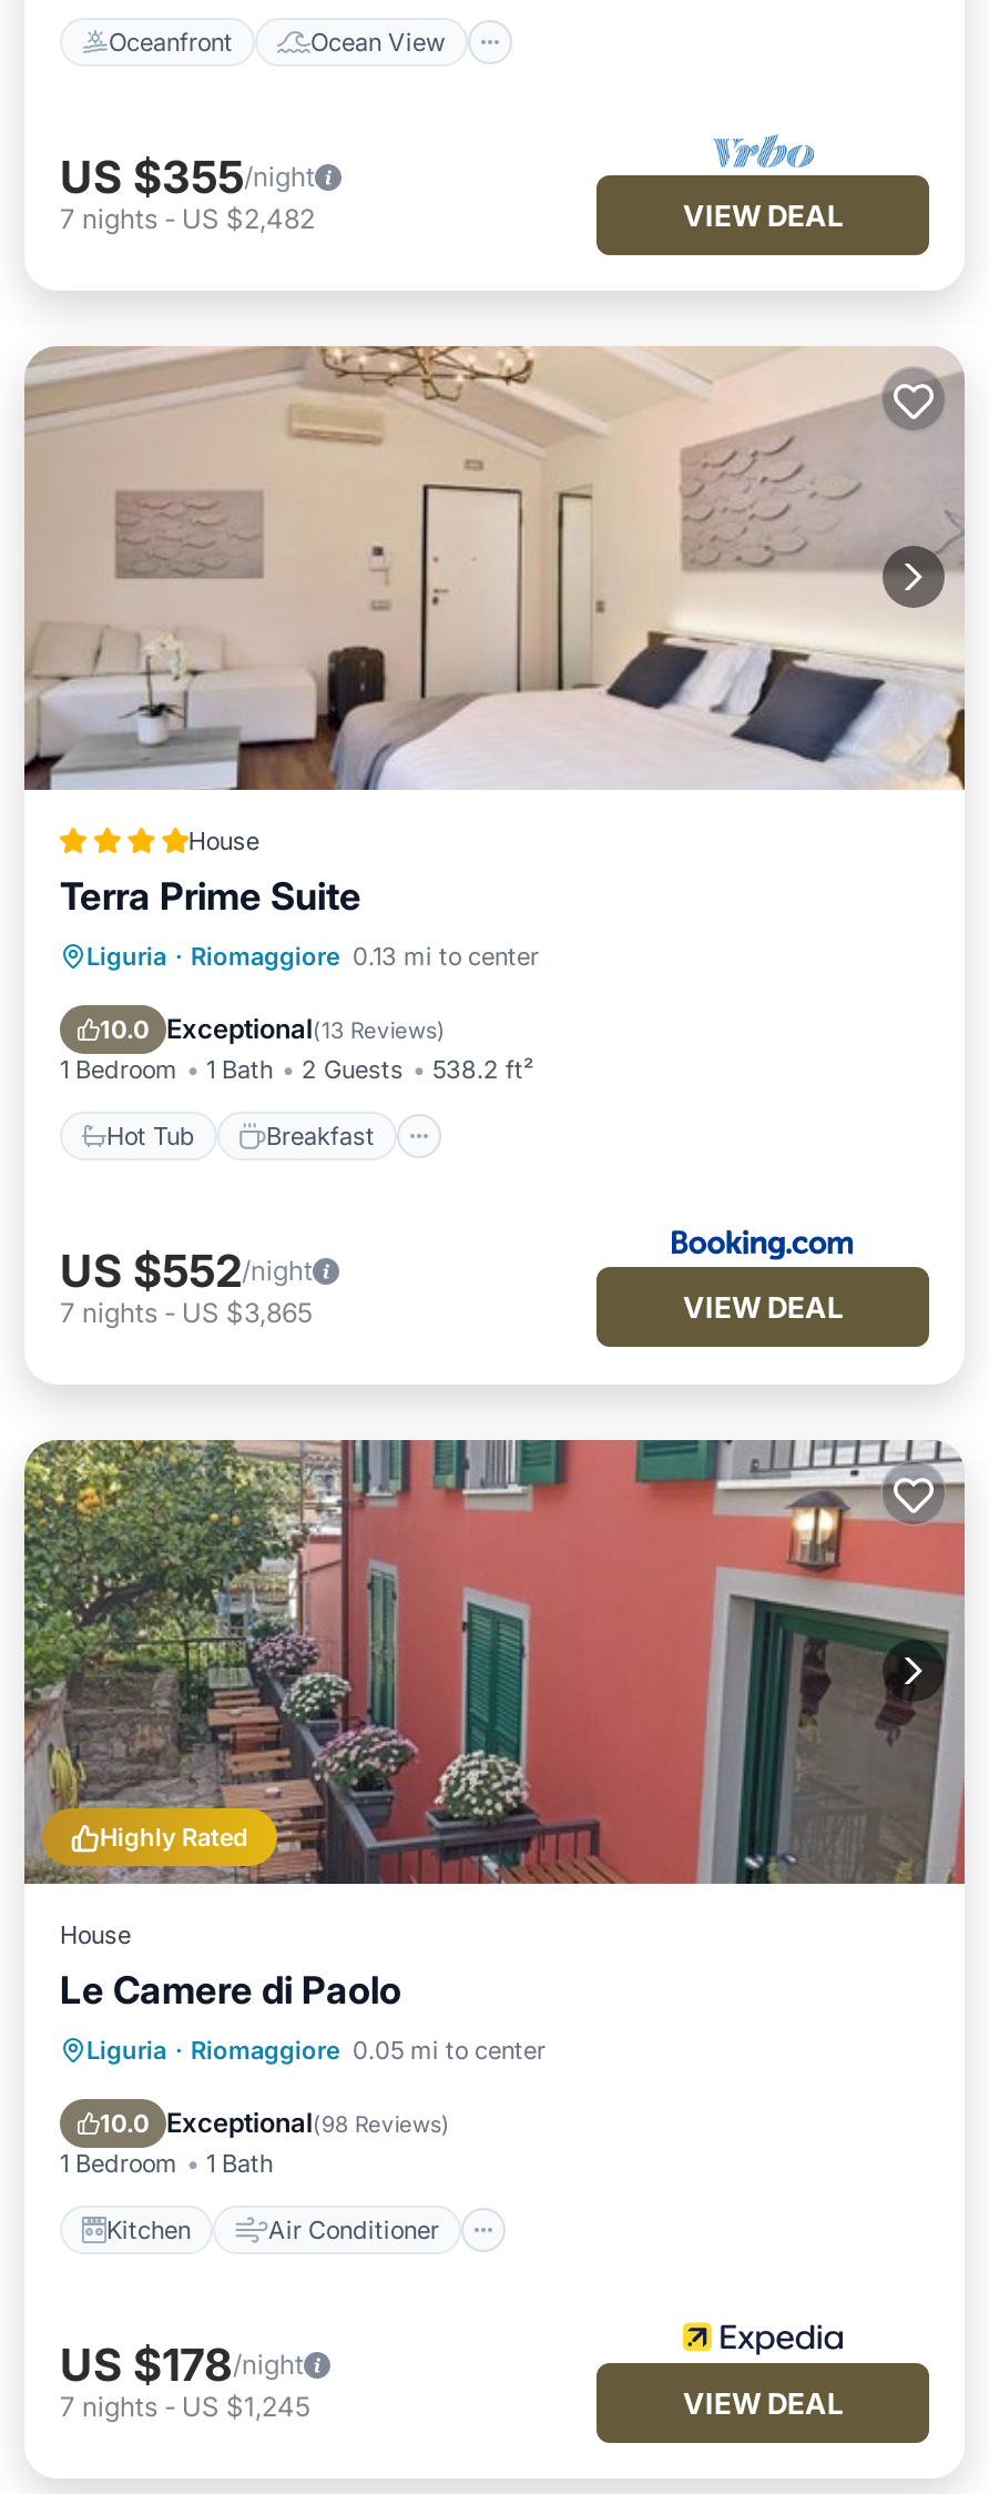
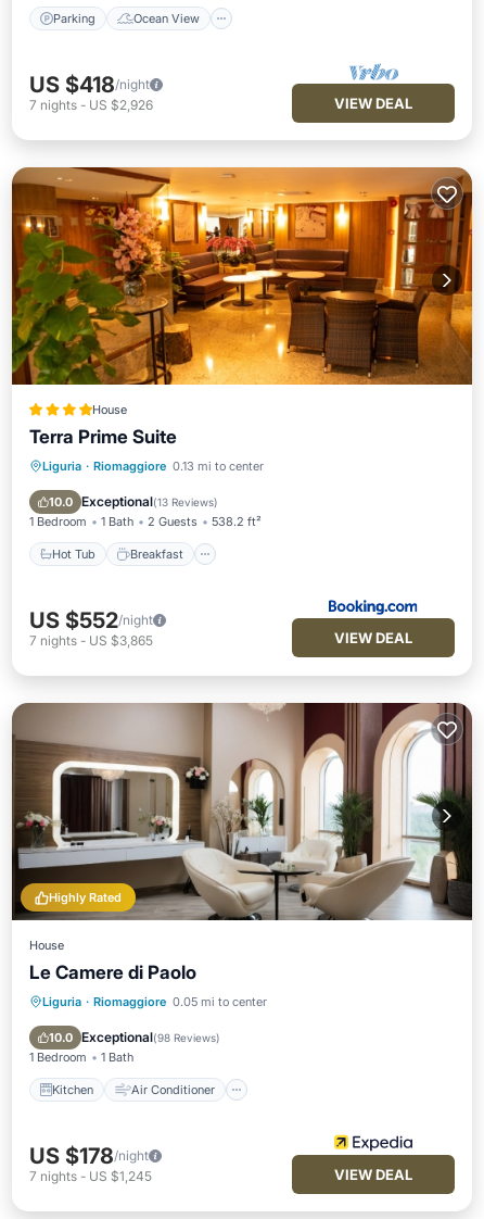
- Oceanfront
+ Parking

- US $355/night
+ US $418/night

- 7 nights - US $2,482
+ 7 nights - US $2,926

- [image]
+ [image]

- [image]
+ [image]
